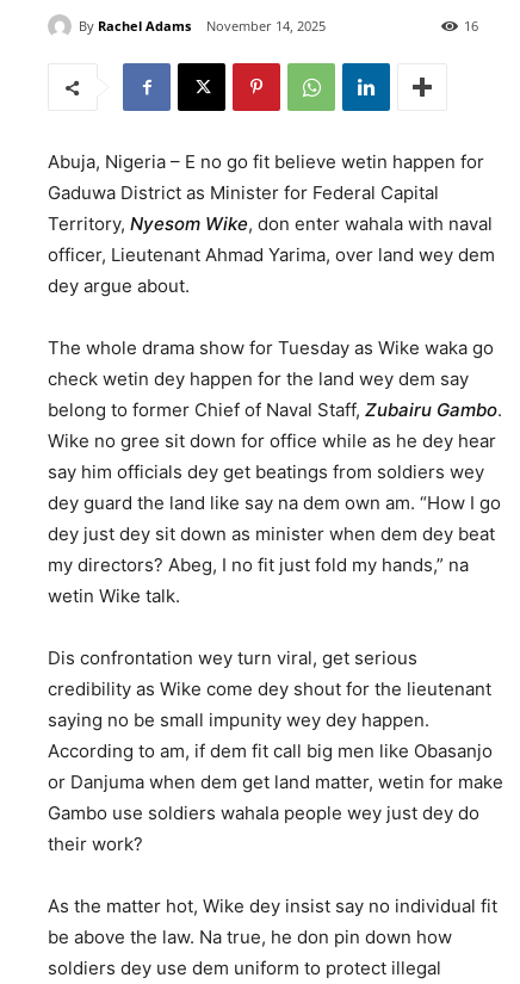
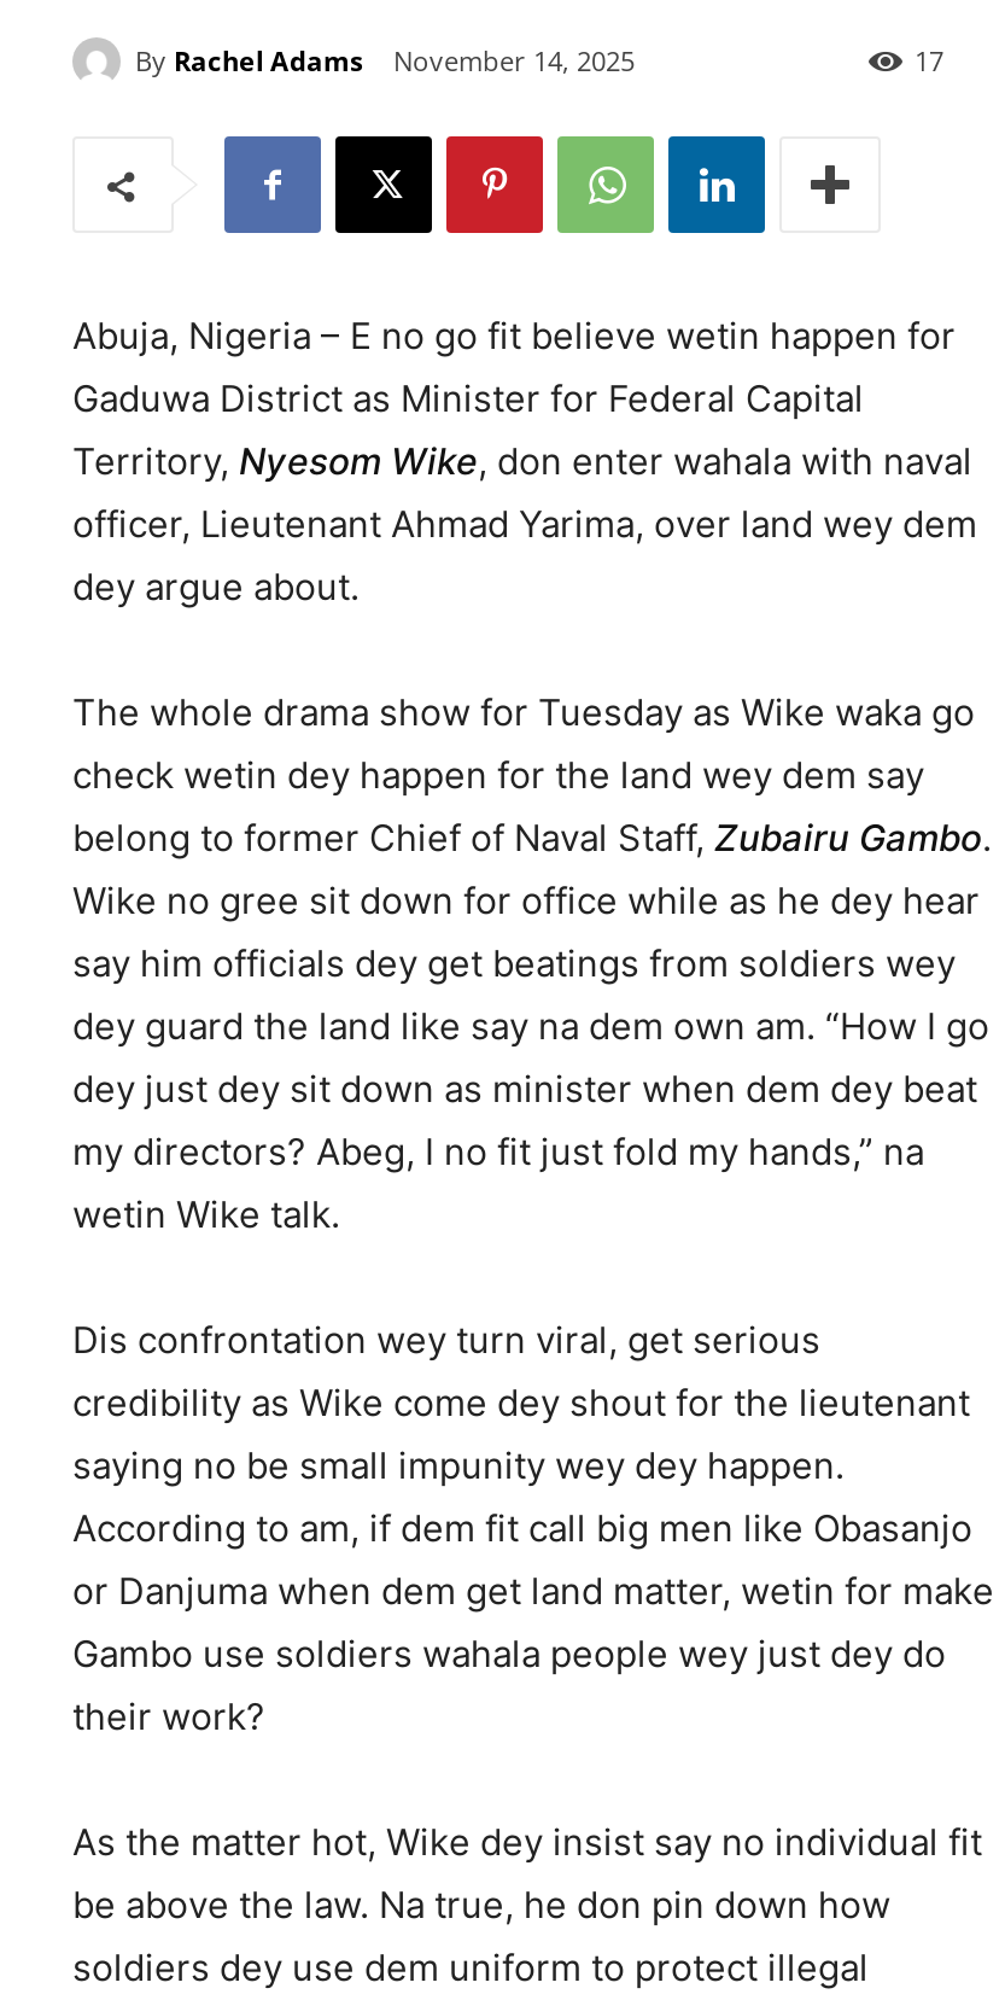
- 16
+ 17
